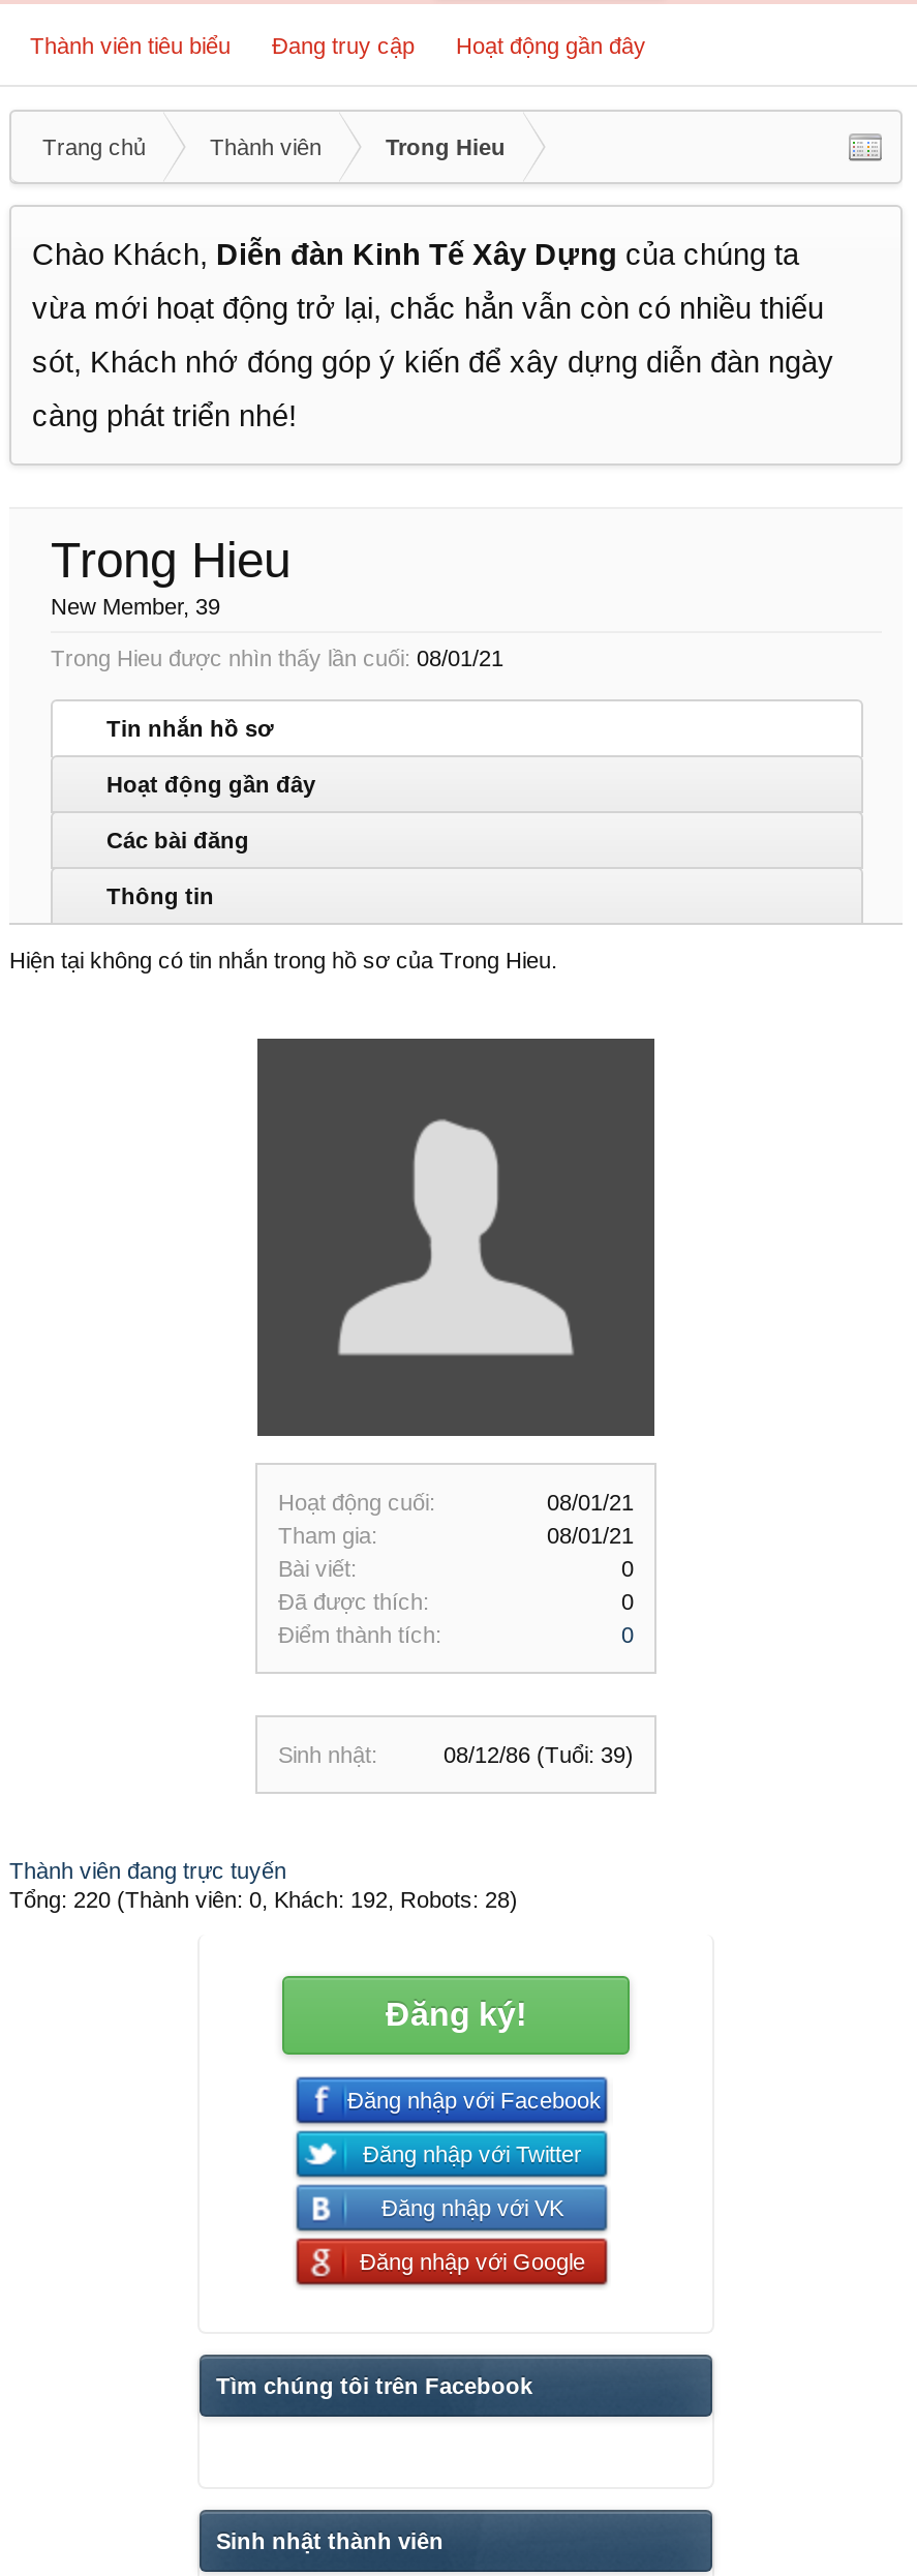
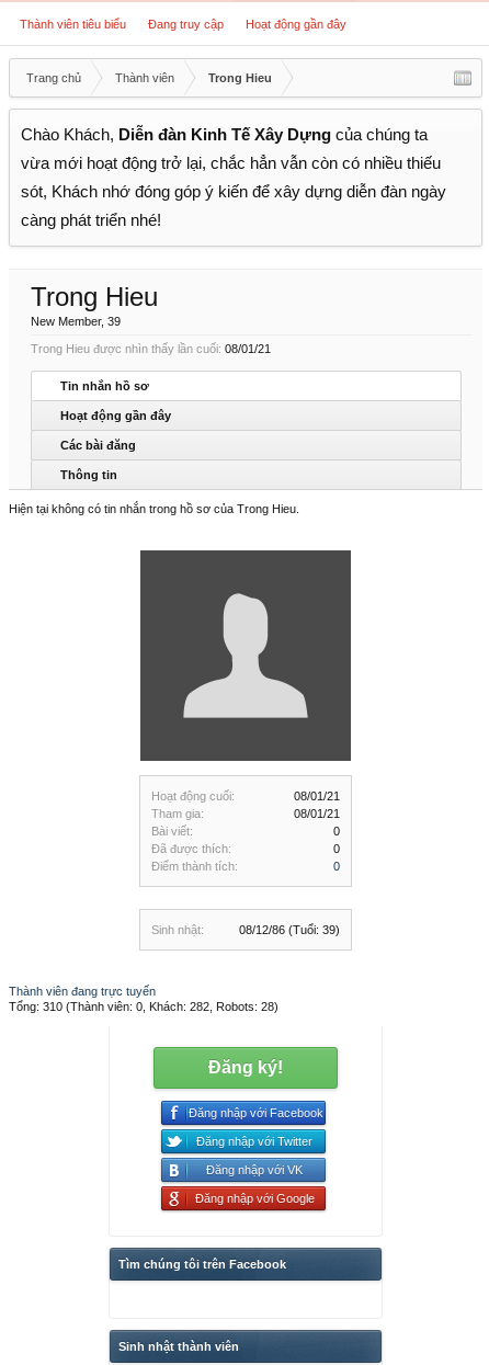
- Tổng: 220 (Thành viên: 0, Khách: 192, Robots: 28)
+ Tổng: 310 (Thành viên: 0, Khách: 282, Robots: 28)
